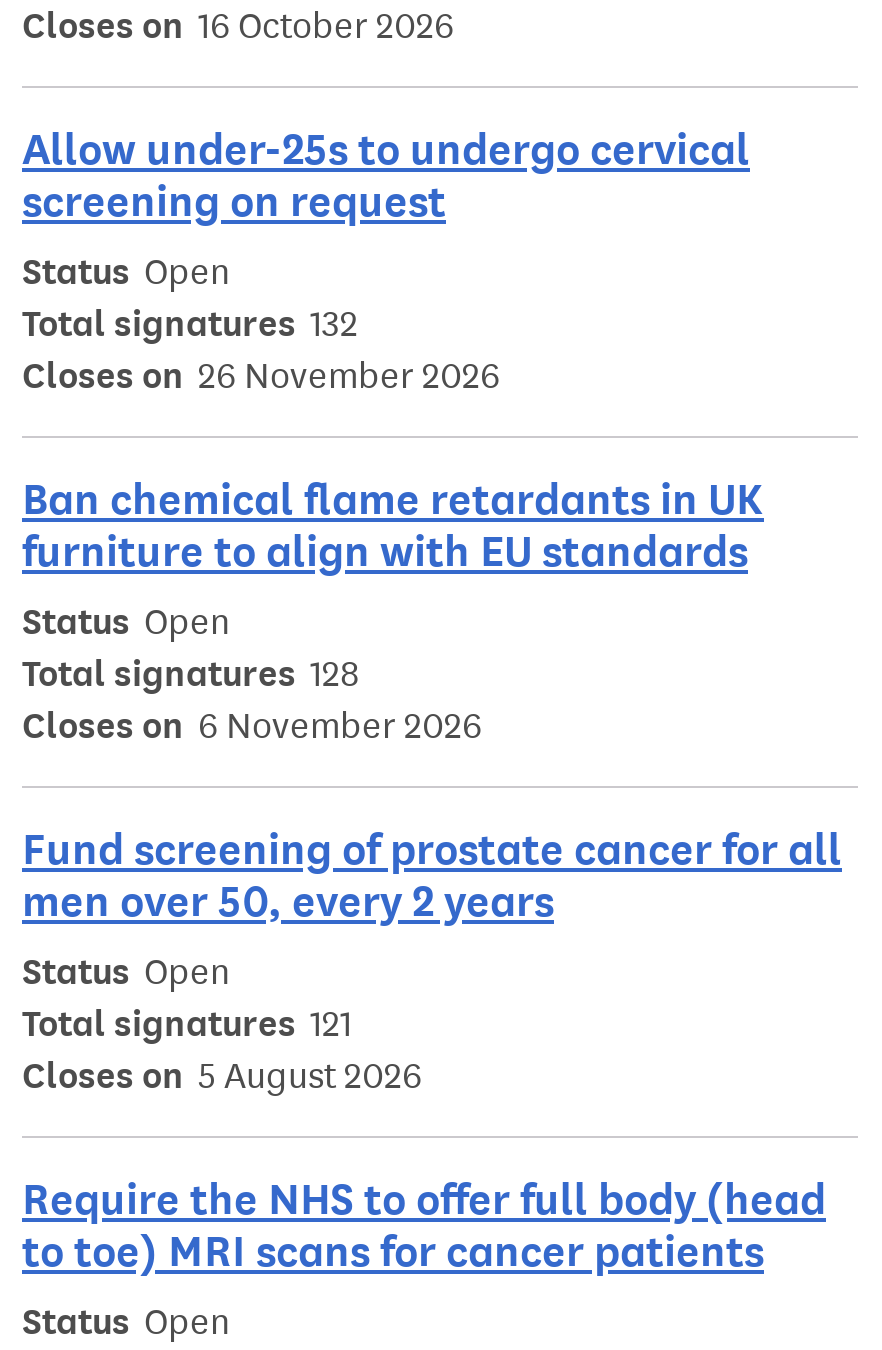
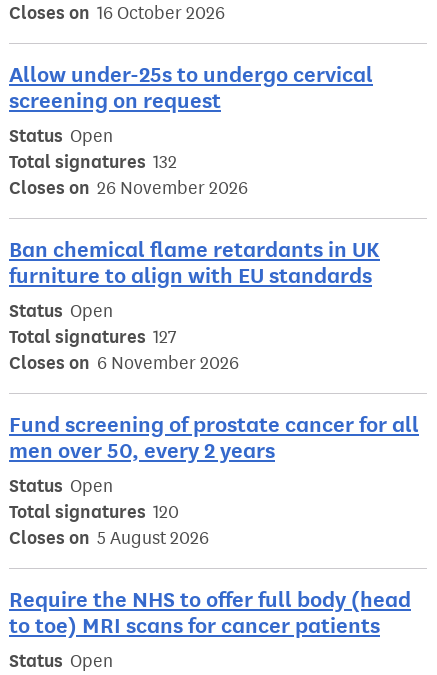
- Total signatures 128
+ Total signatures 127

- Total signatures 121
+ Total signatures 120
